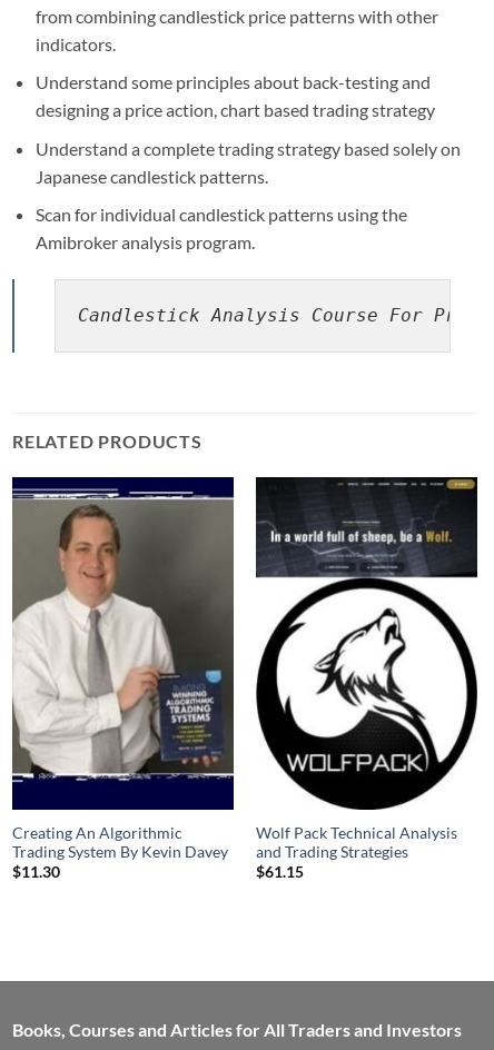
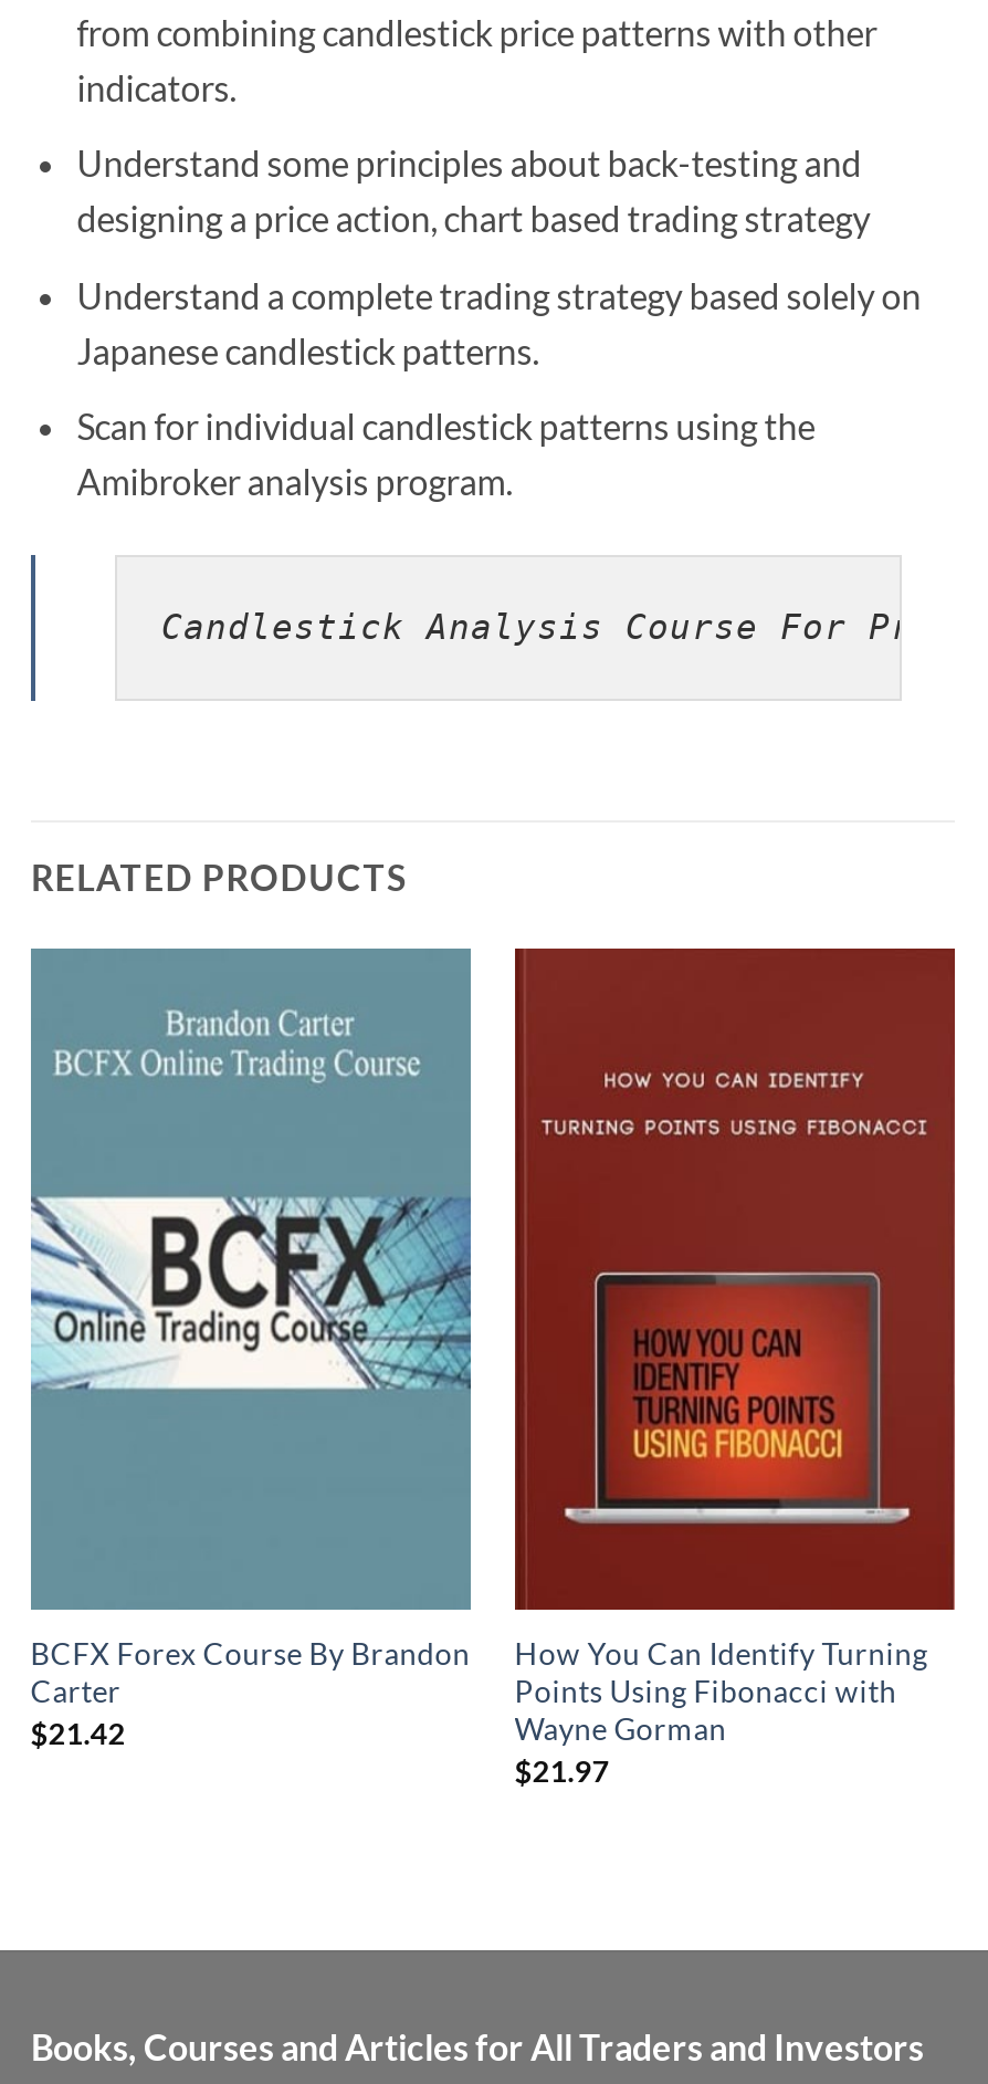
- [image]
- Creating An Algorithmic
- Trading System By Kevin Davey
- $11.30
+ [image]
+ BCFX Forex Course By Brandon
+ Carter
+ $21.42

- [image]
- Wolf Pack Technical Analysis
- and Trading Strategies
- $61.15
+ [image]
+ How You Can Identify Turning
+ Points Using Fibonacci with
+ Wayne Gorman
+ $21.97
